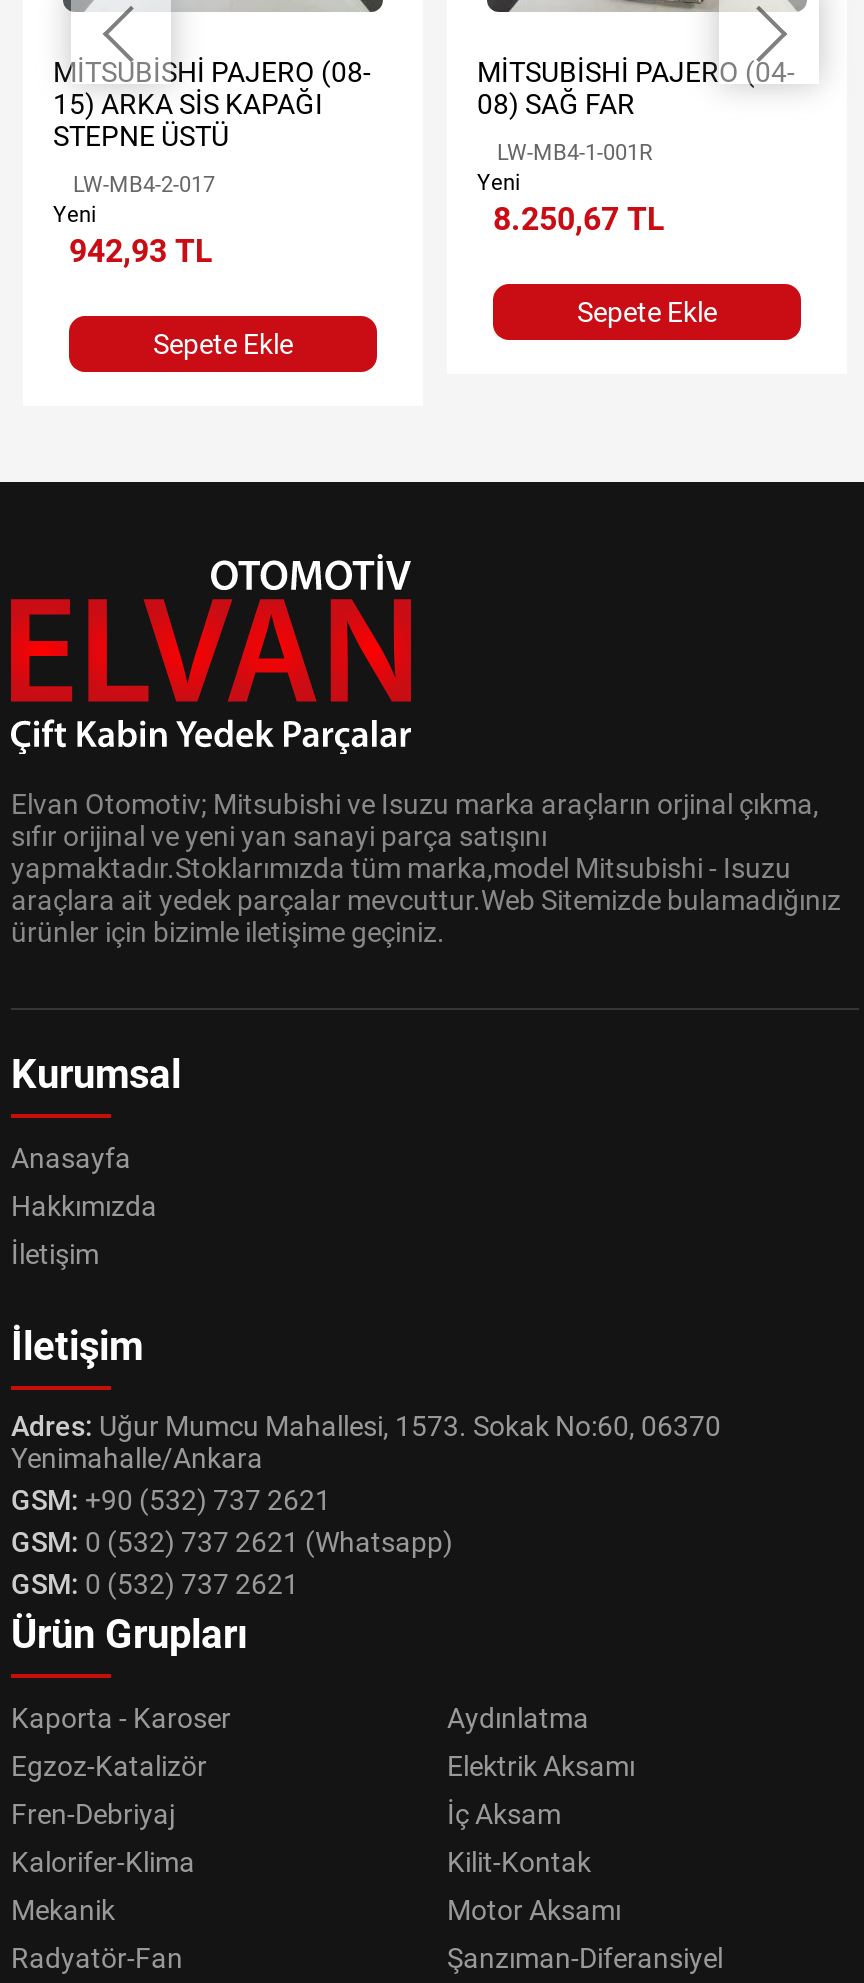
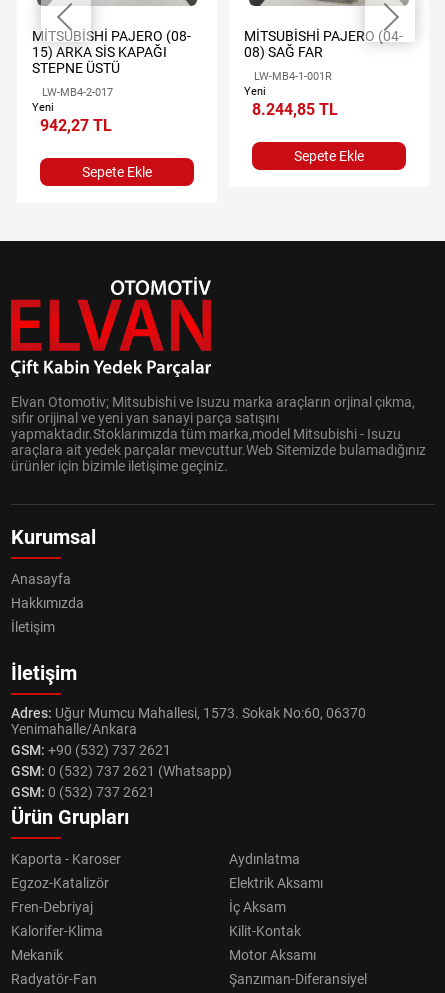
- 8.250,67 TL
+ 8.244,85 TL

- 942,93 TL
+ 942,27 TL
